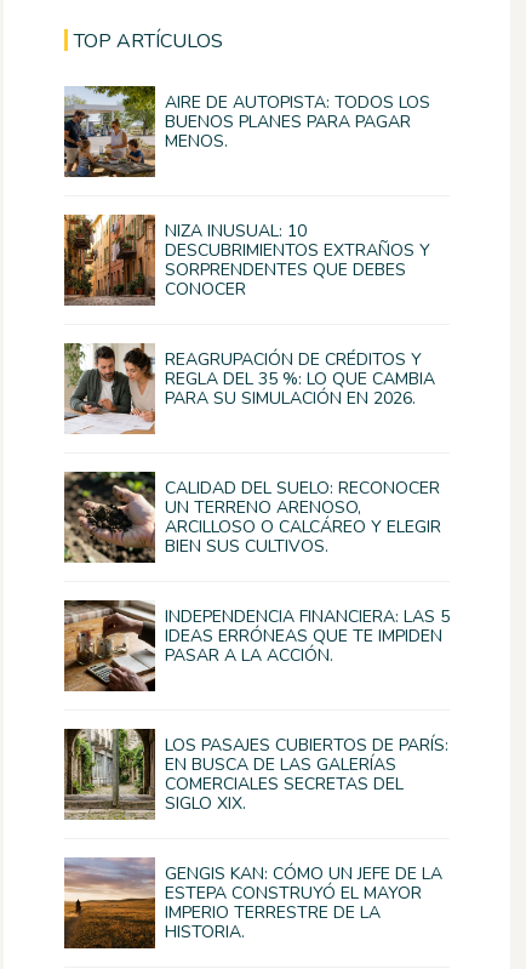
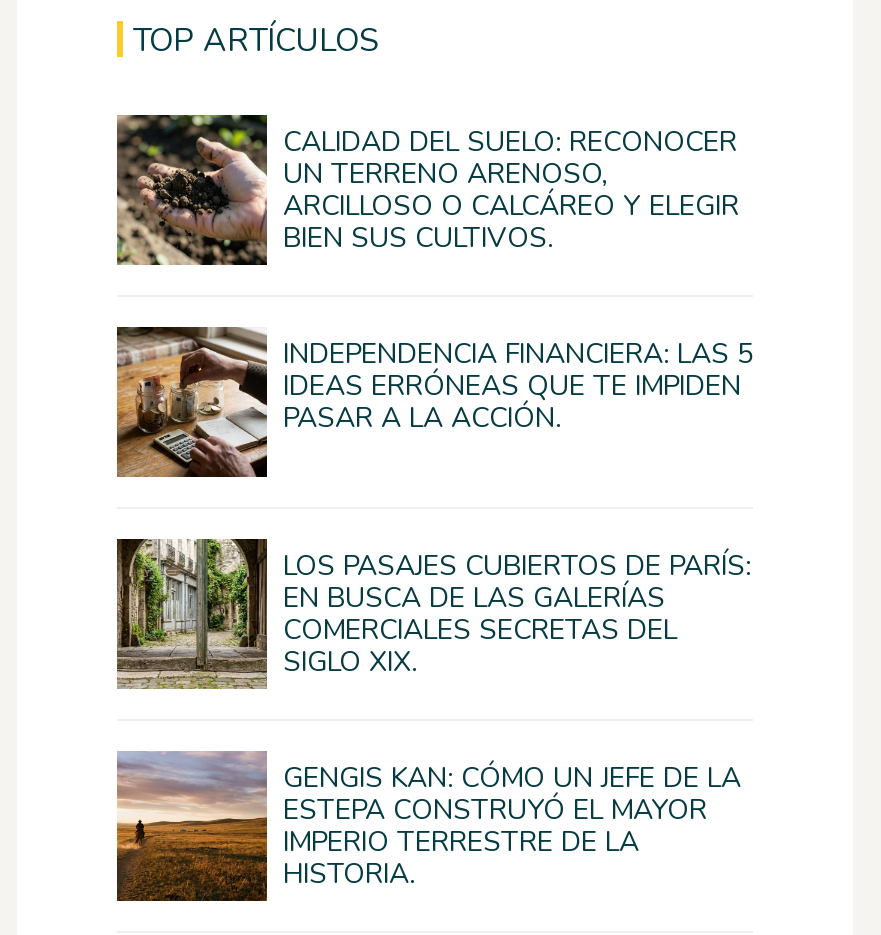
- [image]
- AIRE DE AUTOPISTA: TODOS LOS
- BUENOS PLANES PARA PAGAR
- MENOS.

- [image]
- NIZA INUSUAL: 10
- DESCUBRIMIENTOS EXTRAÑOS Y
- SORPRENDENTES QUE DEBES
- CONOCER
- REAGRUPACIÓN DE CRÉDITOS Y
- REGLA DEL 35 %: LO QUE CAMBIA
- PARA SU SIMULACIÓN EN 2026.

- [image]
